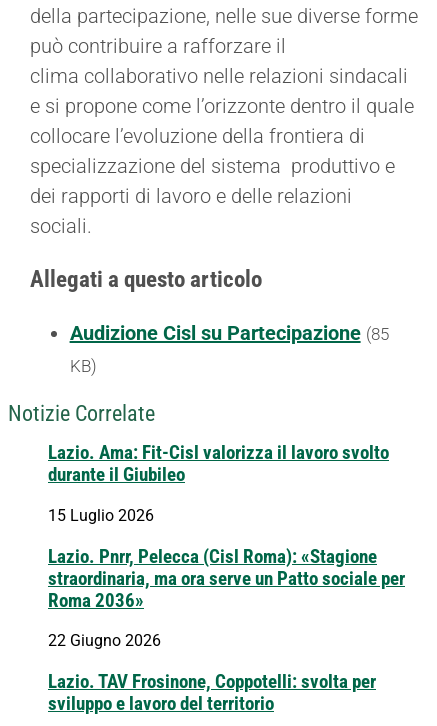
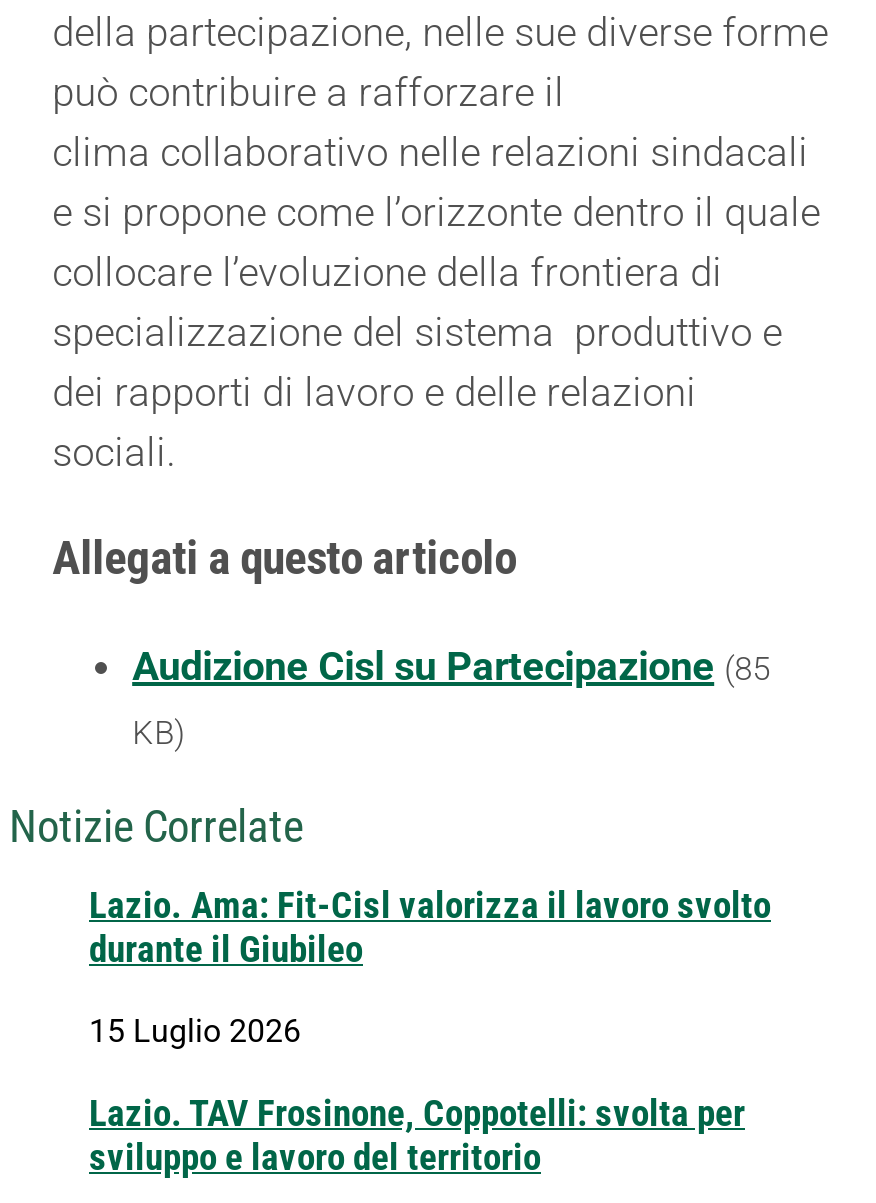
- Lazio. Pnrr, Pelecca (Cisl Roma): «Stagione
- straordinaria, ma ora serve un Patto sociale per
- Roma 2036»
- 22 Giugno 2026
